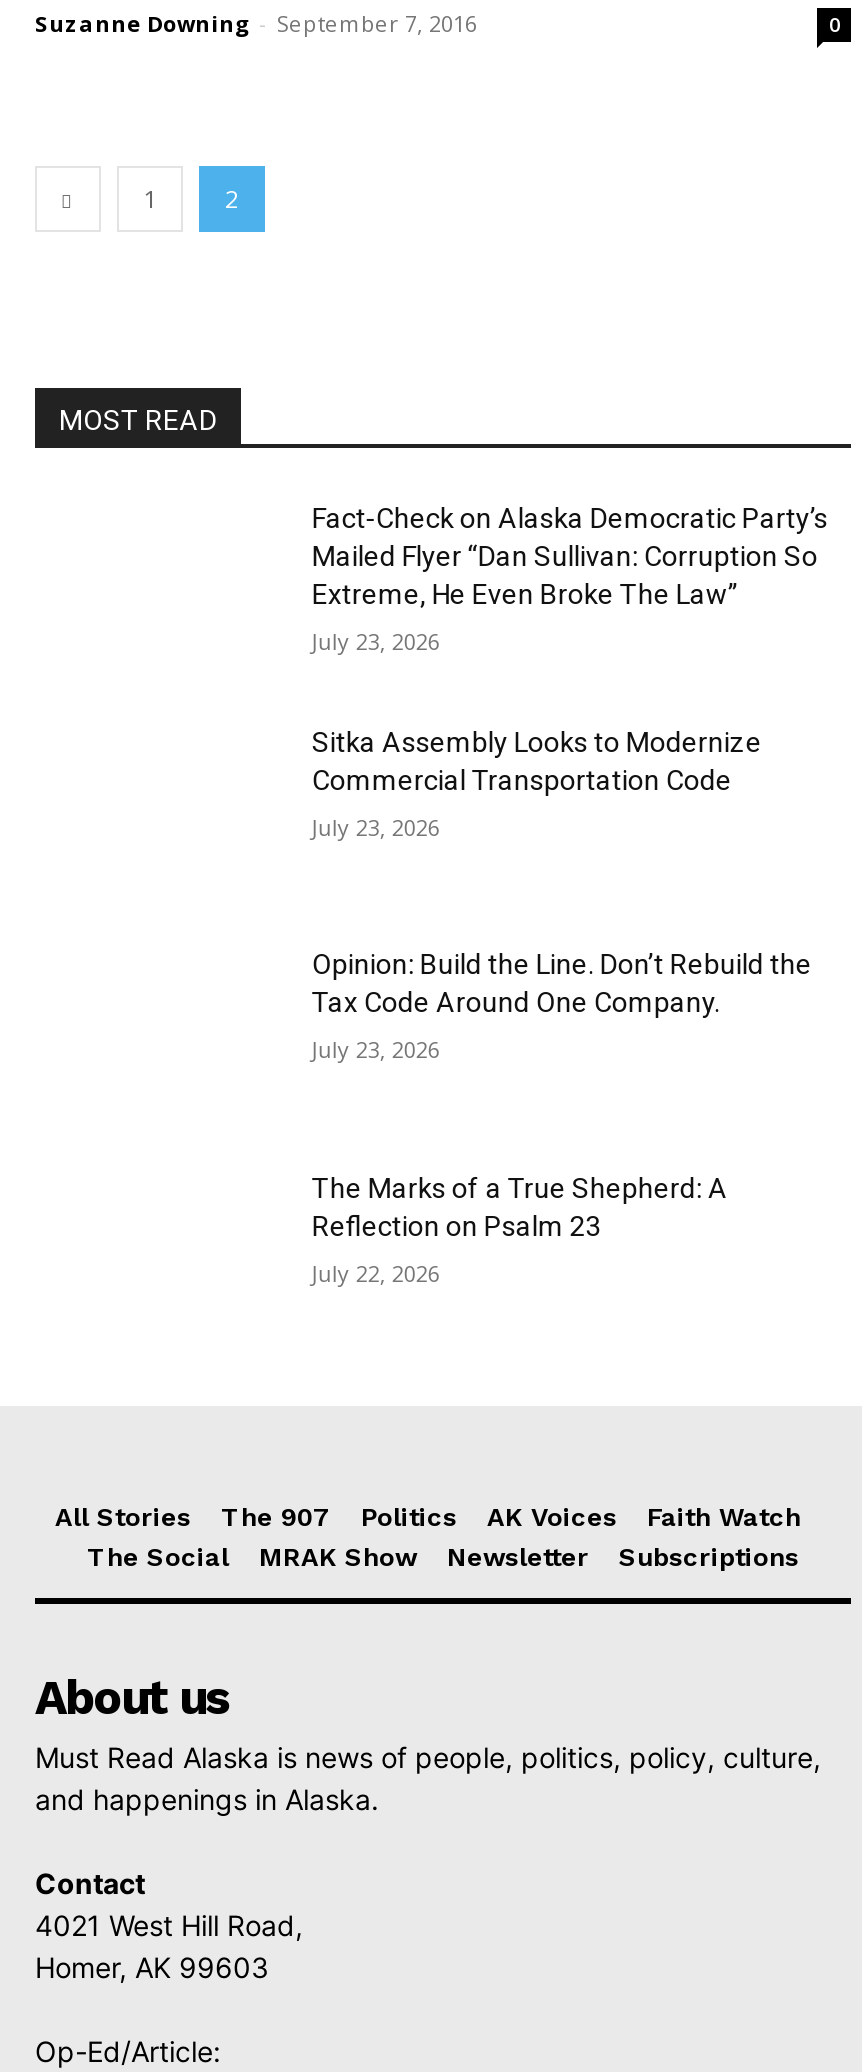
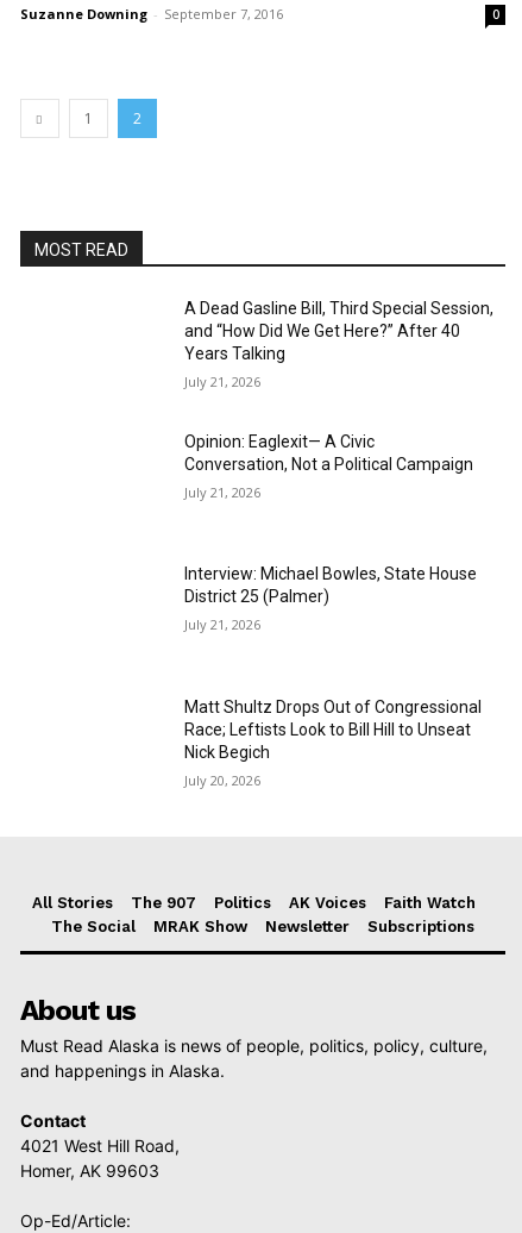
- Fact-Check on Alaska Democratic Party’s
- Mailed Flyer “Dan Sullivan: Corruption So
- Extreme, He Even Broke The Law”
+ A Dead Gasline Bill, Third Special Session,
+ and “How Did We Get Here?” After 40
+ Years Talking

- July 23, 2026
+ July 21, 2026

- Sitka Assembly Looks to Modernize
- Commercial Transportation Code
+ Opinion: Eaglexit— A Civic
+ Conversation, Not a Political Campaign

- July 23, 2026
+ July 21, 2026

- Opinion: Build the Line. Don’t Rebuild the
- Tax Code Around One Company.
+ Interview: Michael Bowles, State House
+ District 25 (Palmer)

- July 23, 2026
+ July 21, 2026

- The Marks of a True Shepherd: A
- Reflection on Psalm 23
+ Matt Shultz Drops Out of Congressional
+ Race; Leftists Look to Bill Hill to Unseat
+ Nick Begich

- July 22, 2026
+ July 20, 2026
